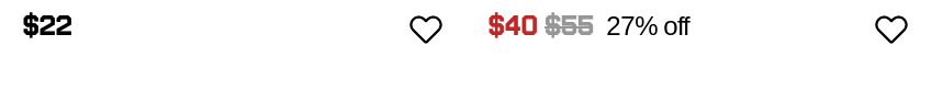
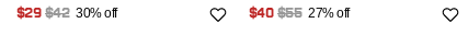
- $22
+ $29 $42 30% off
